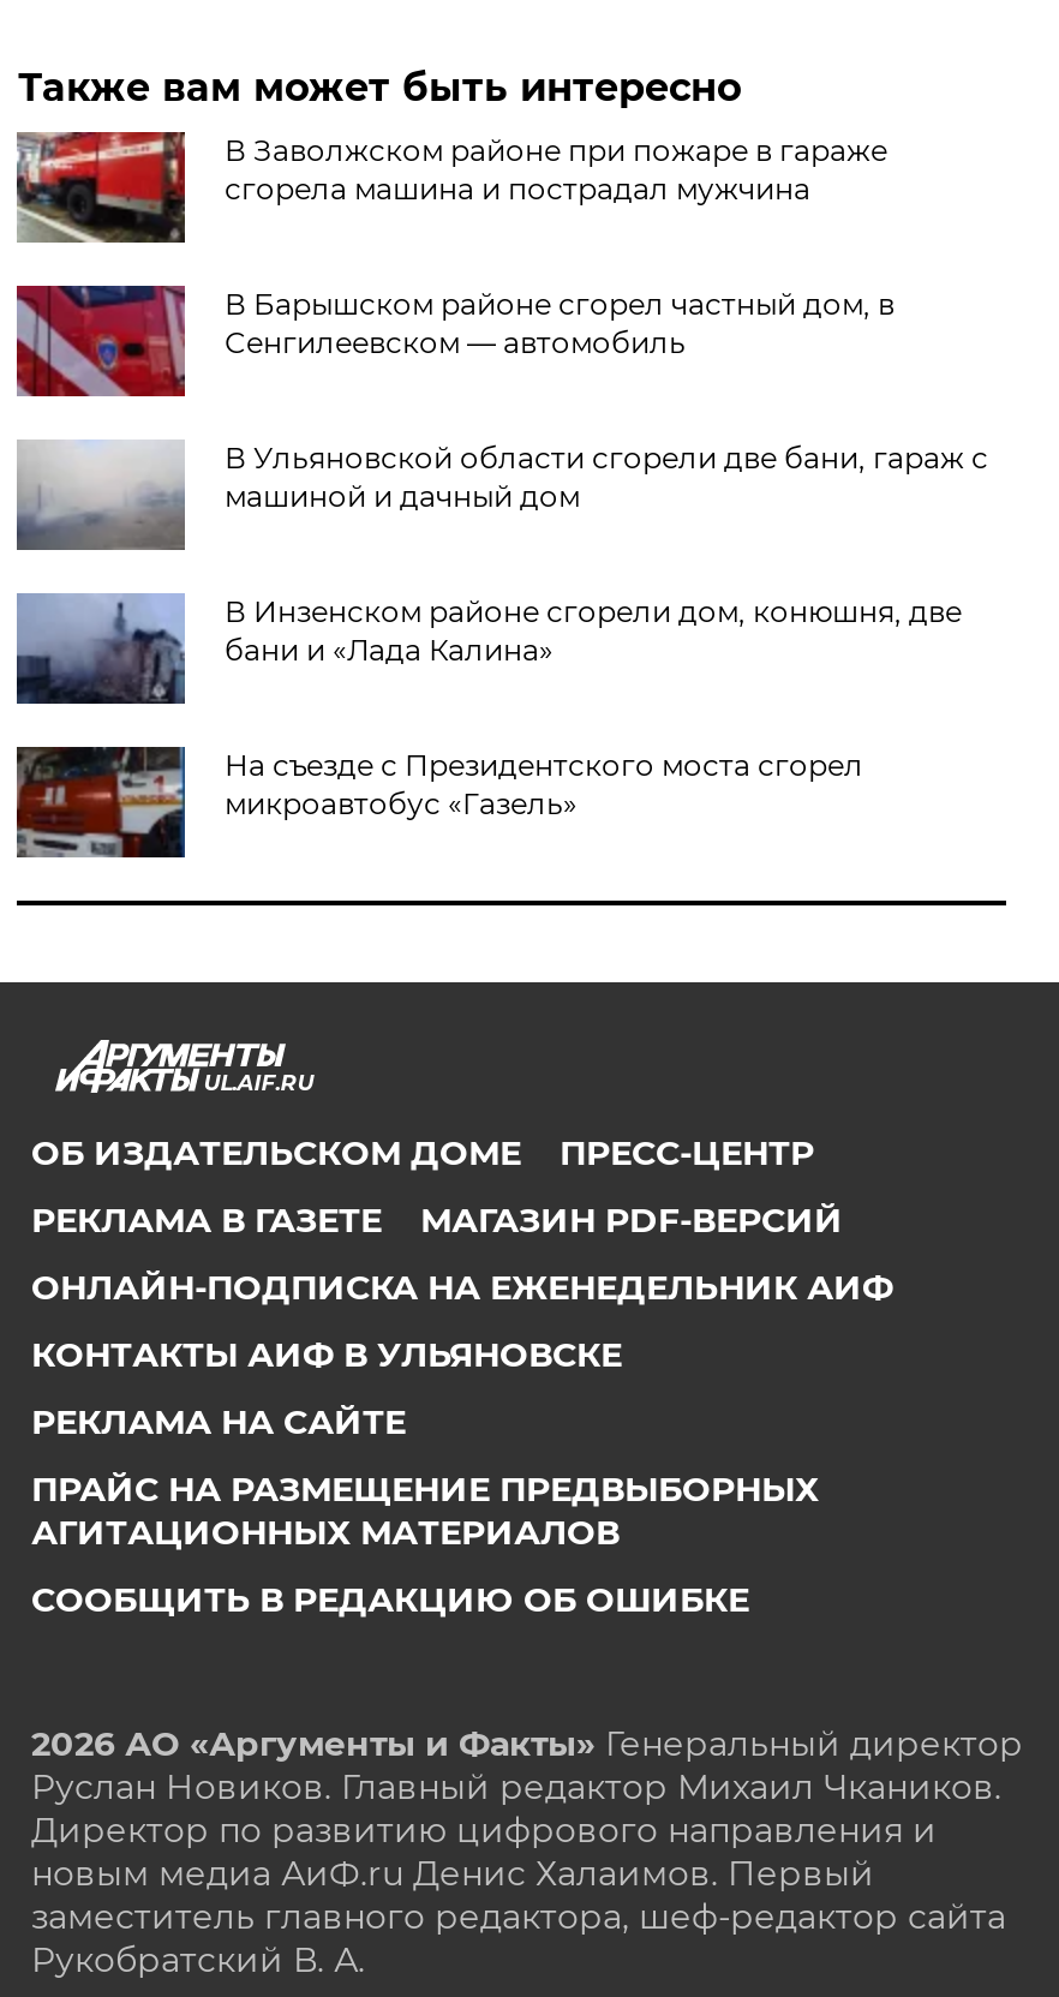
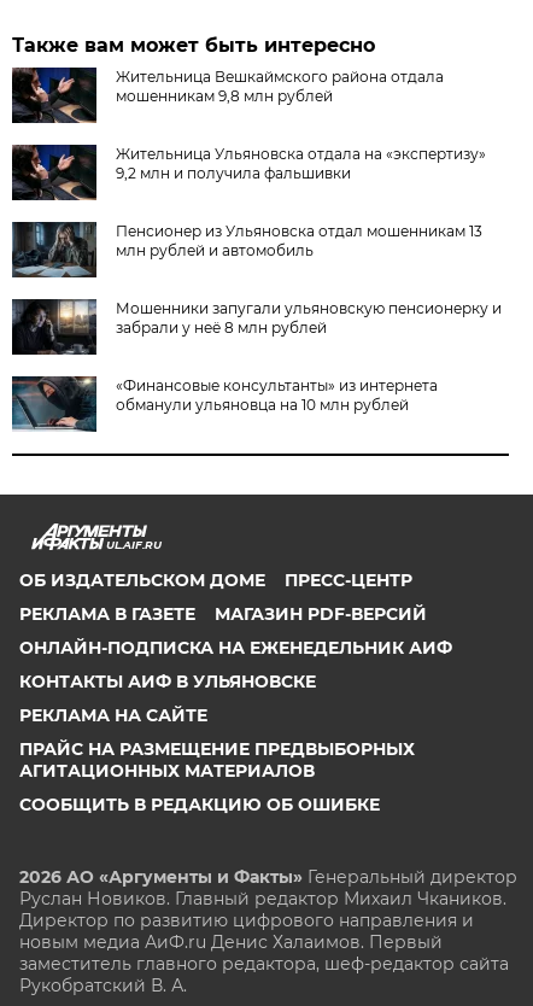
- [image]
- В Заволжском районе при пожаре в гараже
- сгорела машина и пострадал мужчина
+ [image]
+ Жительница Вешкаймского района отдала
+ мошенникам 9,8 млн рублей

- [image]
- В Барышском районе сгорел частный дом, в
- Сенгилеевском — автомобиль
+ [image]
+ Жительница Ульяновска отдала на «экспертизу»
+ 9,2 млн и получила фальшивки

- [image]
- В Ульяновской области сгорели две бани, гараж с
- машиной и дачный дом
+ [image]
+ Пенсионер из Ульяновска отдал мошенникам 13
+ млн рублей и автомобиль

- [image]
- В Инзенском районе сгорели дом, конюшня, две
- бани и «Лада Калина»
+ [image]
+ Мошенники запугали ульяновскую пенсионерку и
+ забрали у неё 8 млн рублей

- [image]
- На съезде с Президентского моста сгорел
- микроавтобус «Газель»
+ [image]
+ «Финансовые консультанты» из интернета
+ обманули ульяновца на 10 млн рублей
